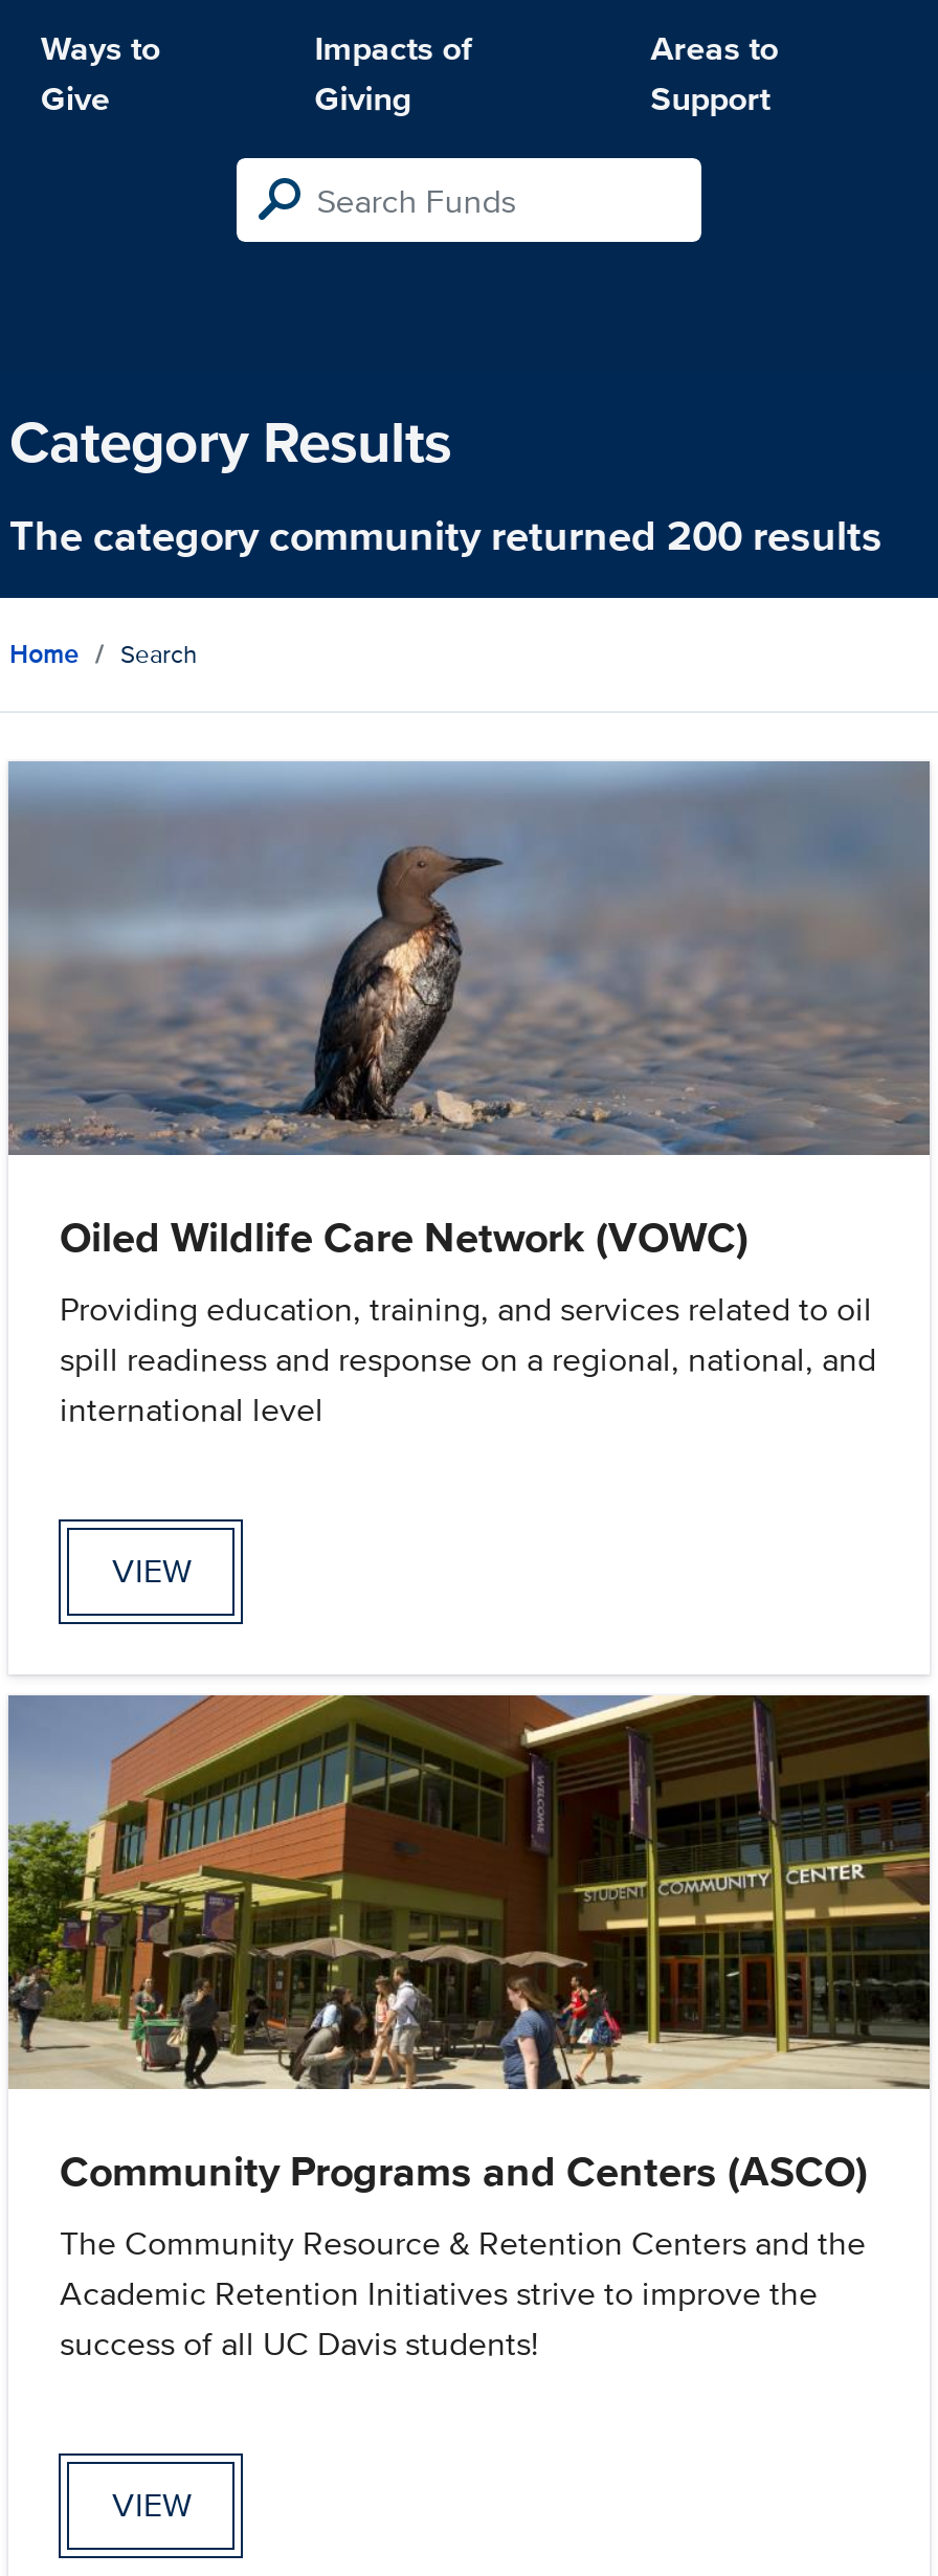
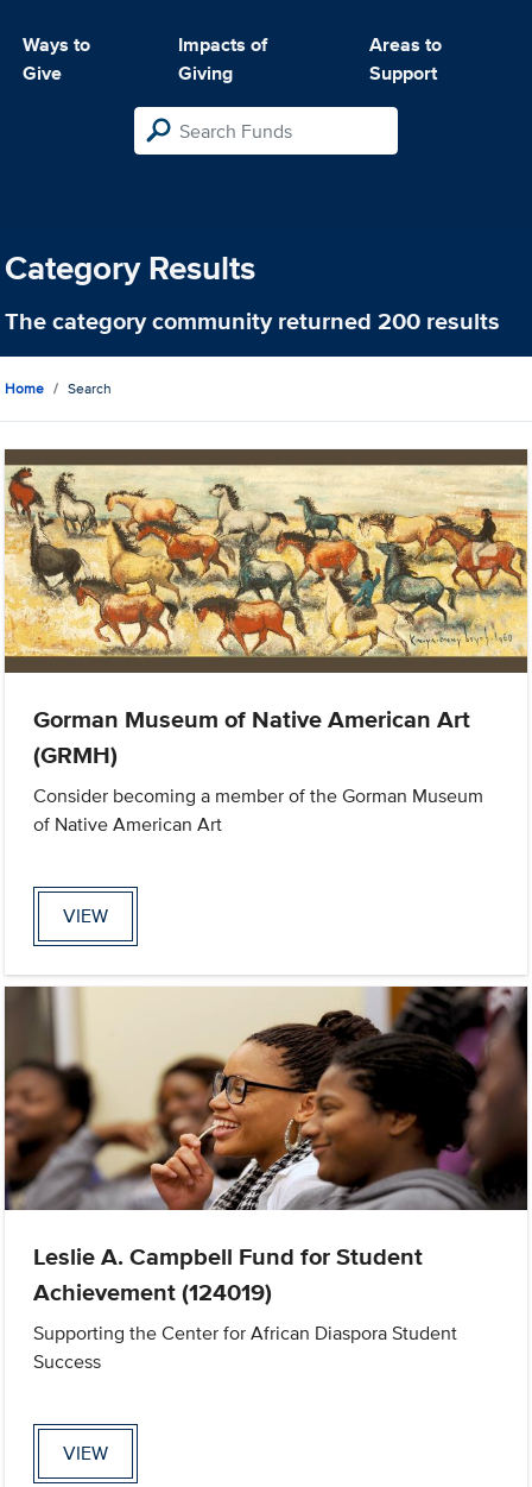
- [image]
- Oiled Wildlife Care Network (VOWC)
- Providing education, training, and services related to oil
- spill readiness and response on a regional, national, and
- international level
+ [image]
+ Gorman Museum of Native American Art
+ (GRMH)
+ Consider becoming a member of the Gorman Museum
+ of Native American Art

- [image]
- Community Programs and Centers (ASCO)
- The Community Resource & Retention Centers and the
- Academic Retention Initiatives strive to improve the
- success of all UC Davis students!
+ [image]
+ Leslie A. Campbell Fund for Student
+ Achievement (124019)
+ Supporting the Center for African Diaspora Student
+ Success
